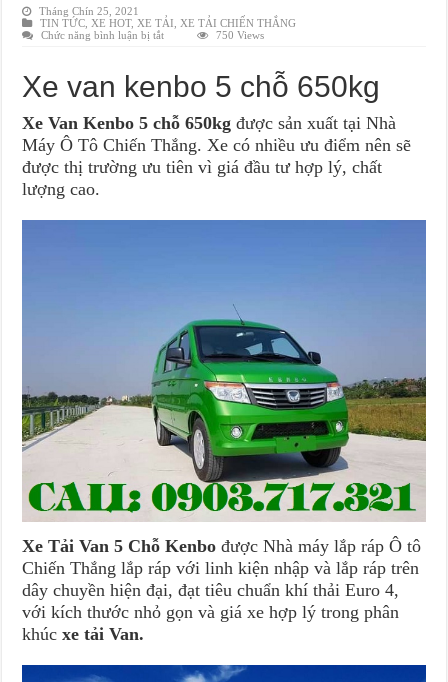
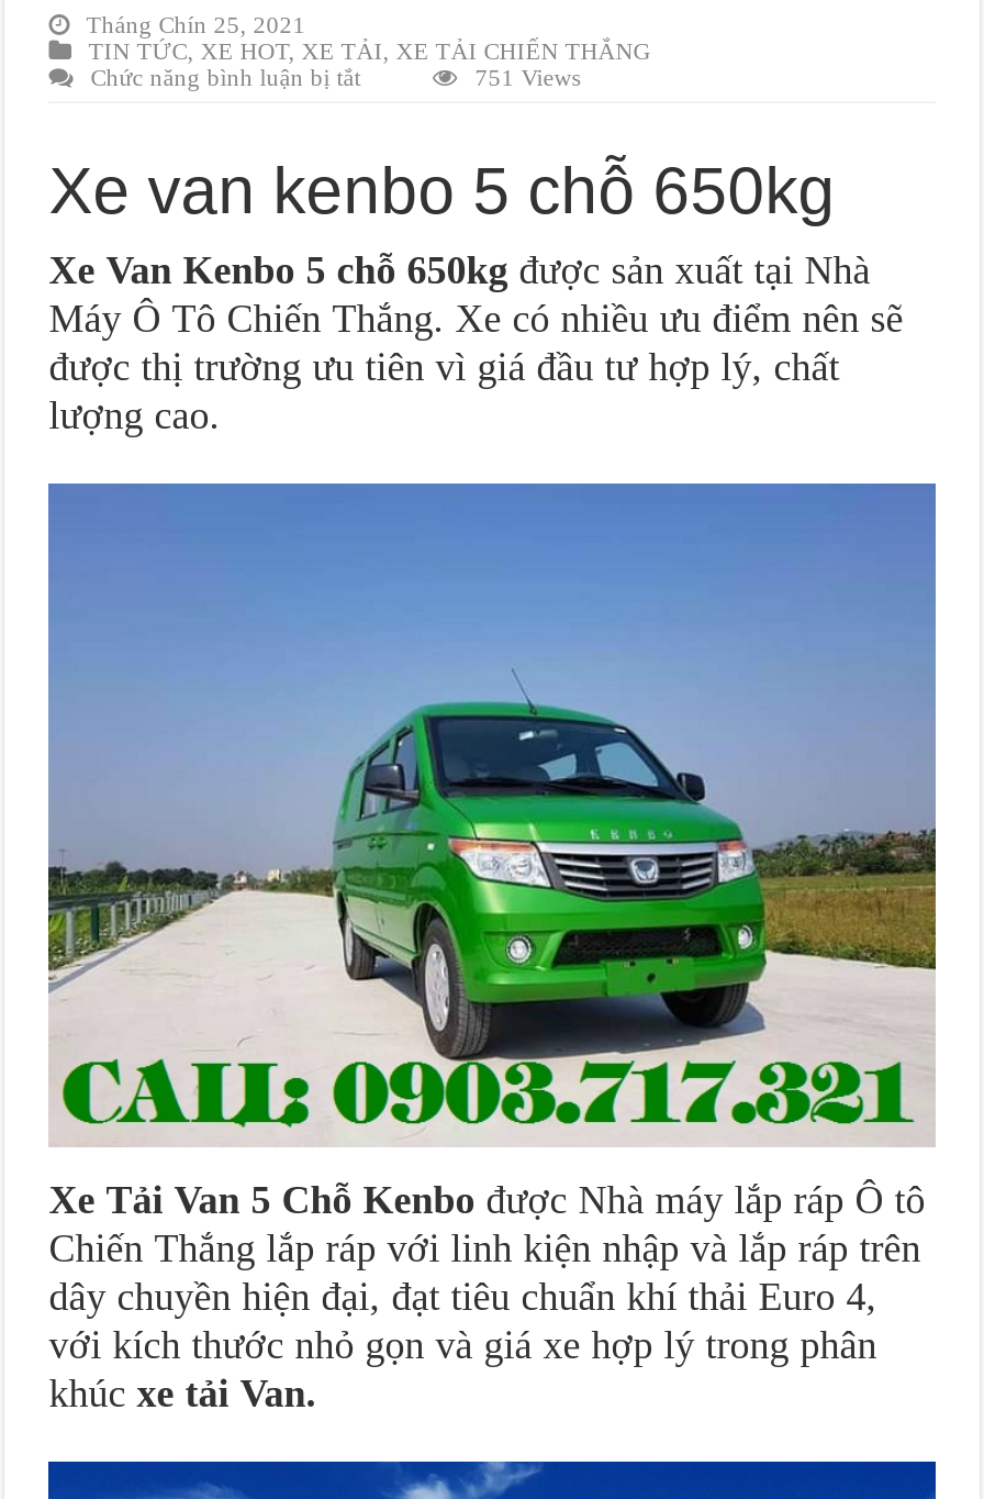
- 750 Views
+ 751 Views
